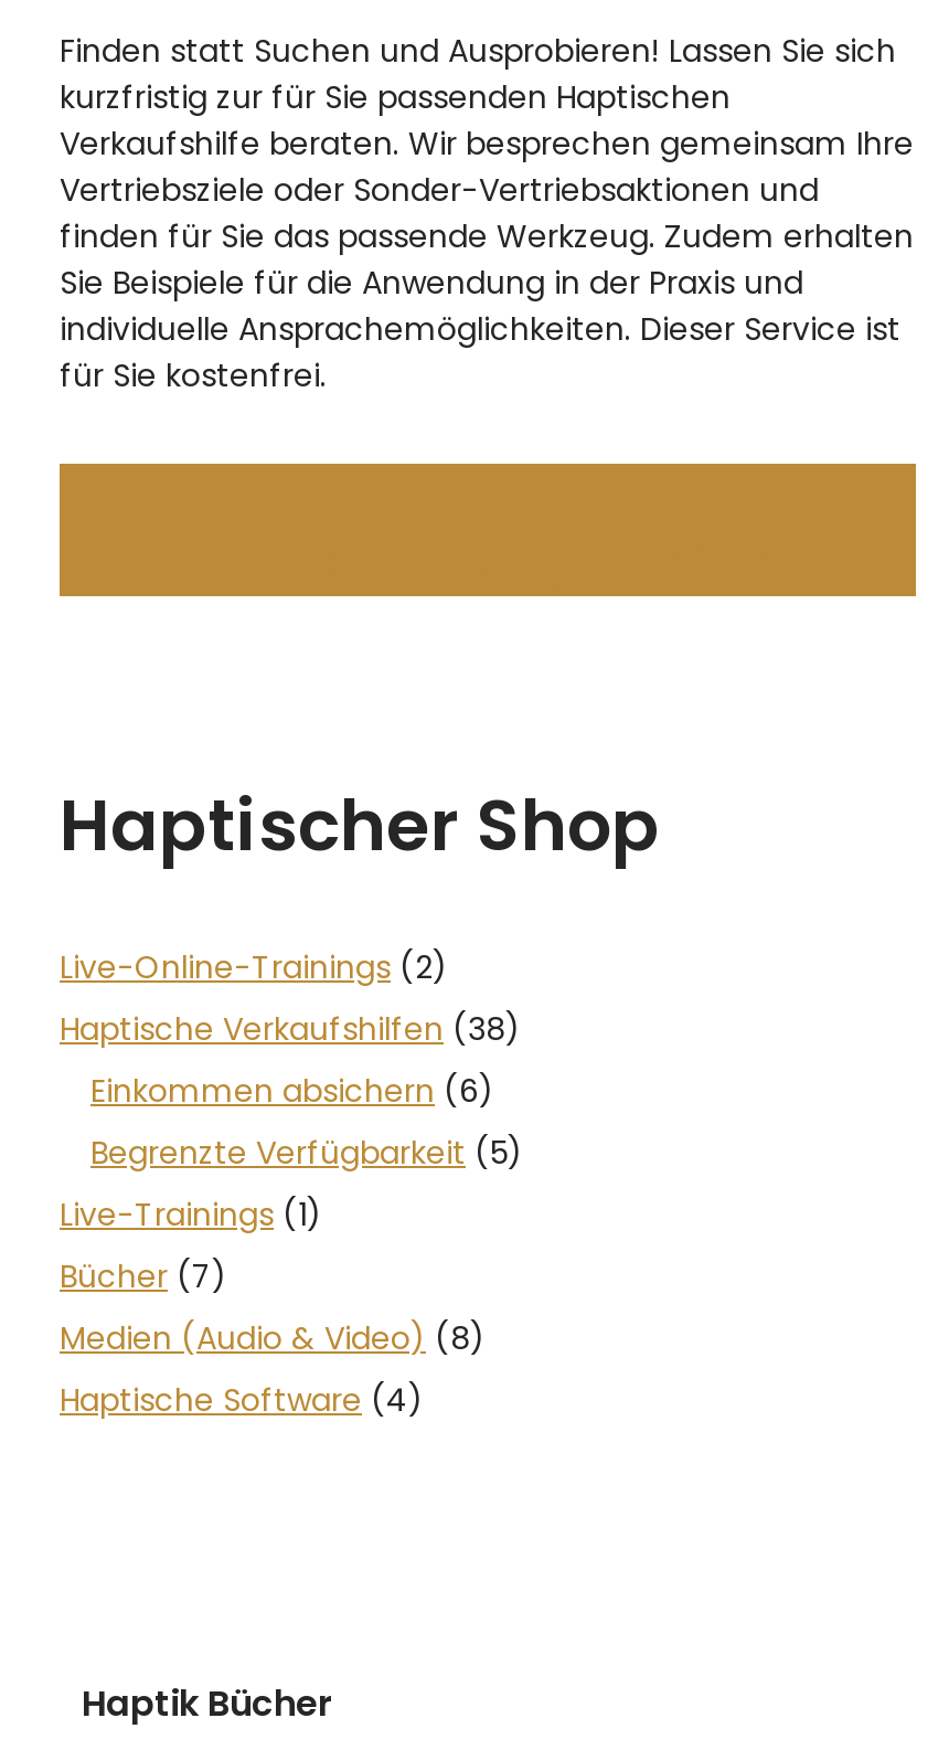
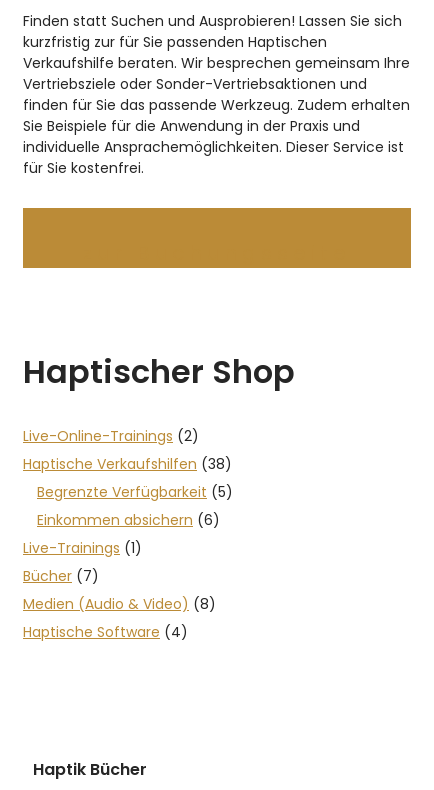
moved down: Einkommen absichern (6)

moved up: Begrenzte Verfügbarkeit (5)
